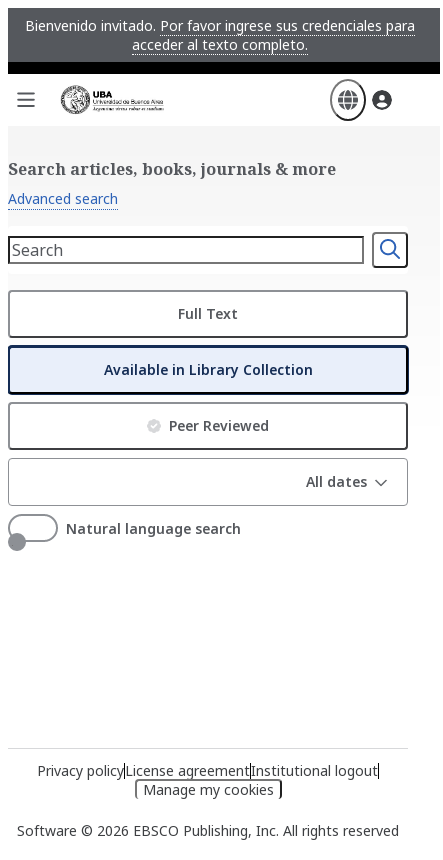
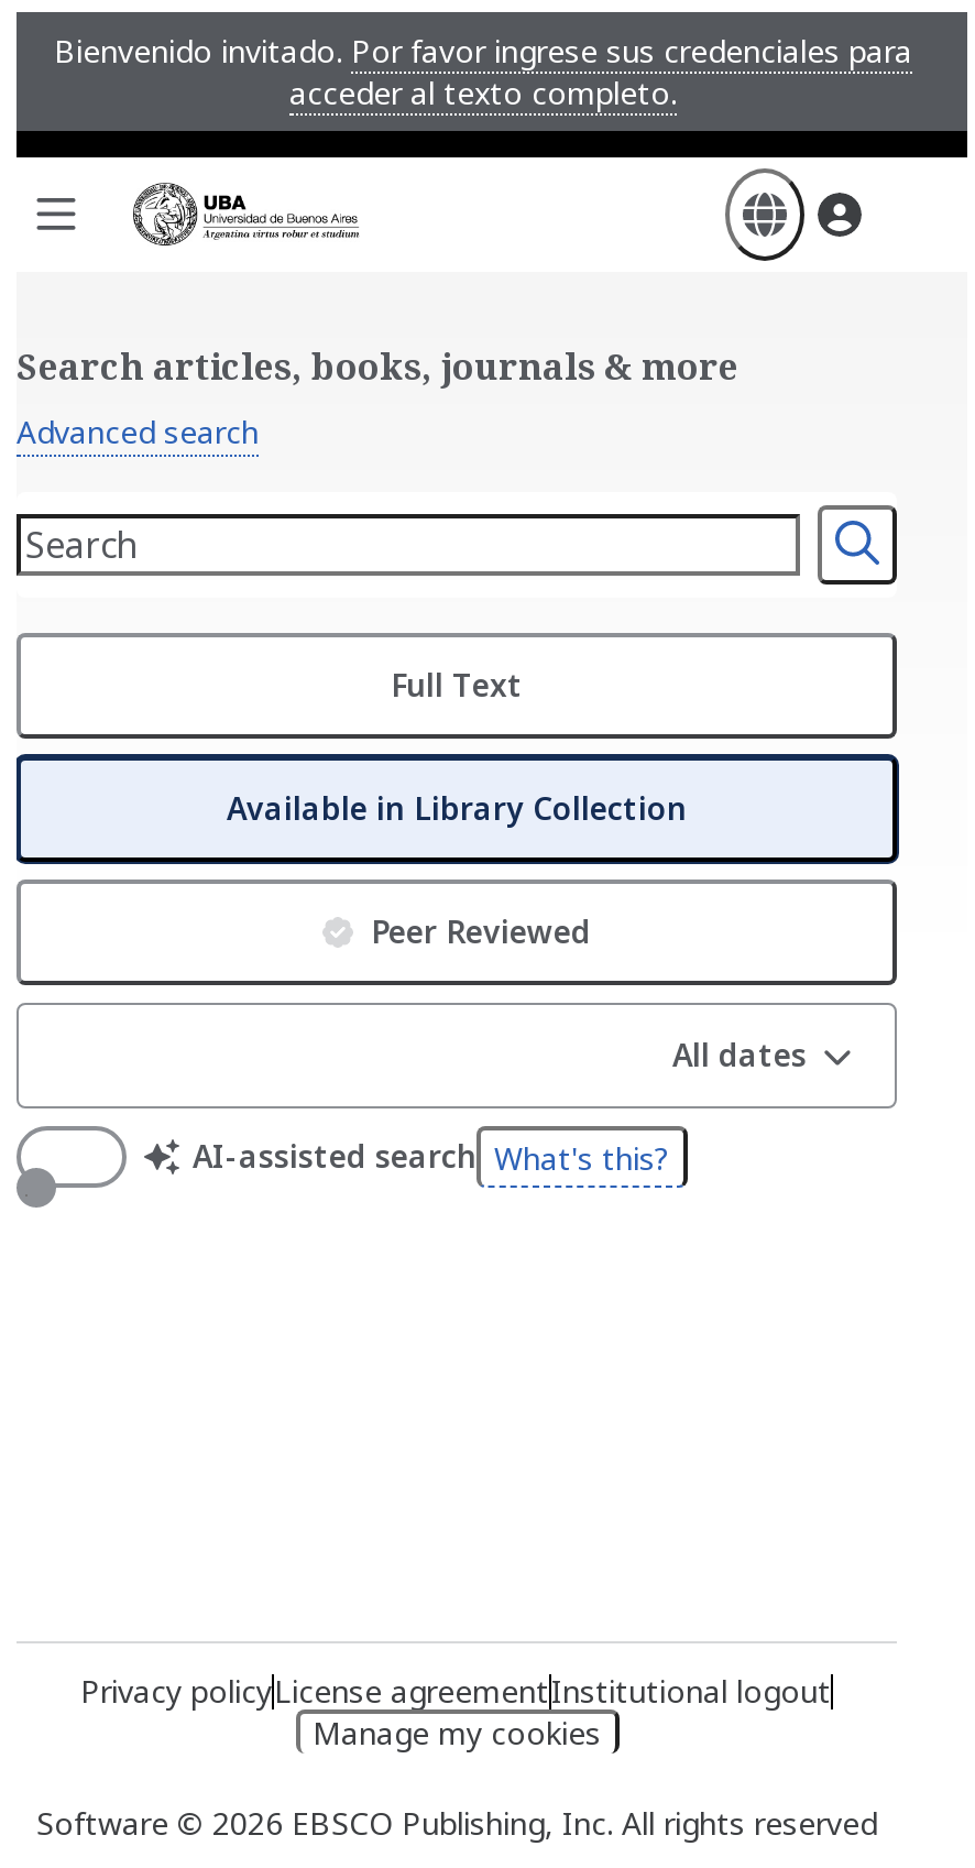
- Natural language search
+ AI-assisted search What's this?
